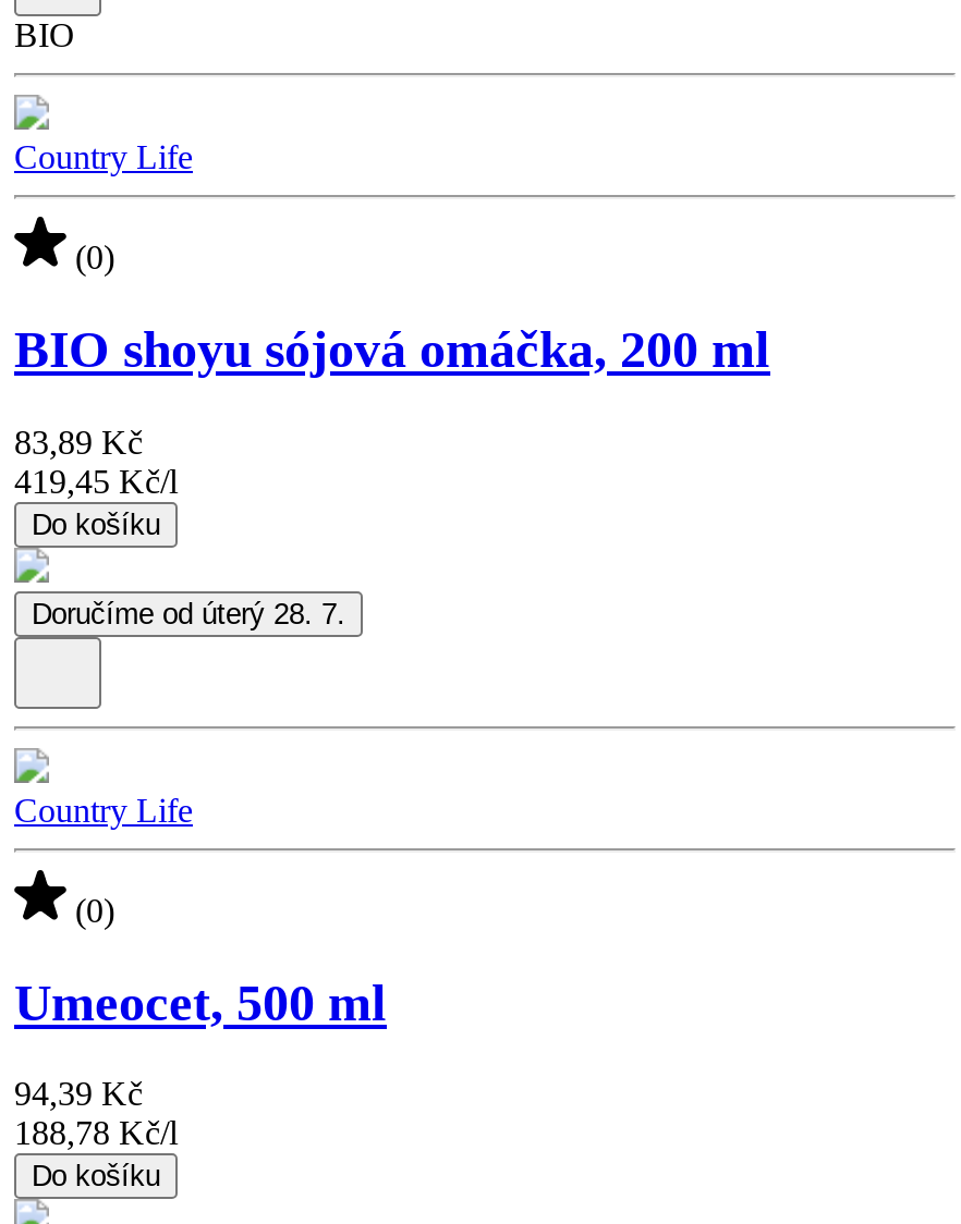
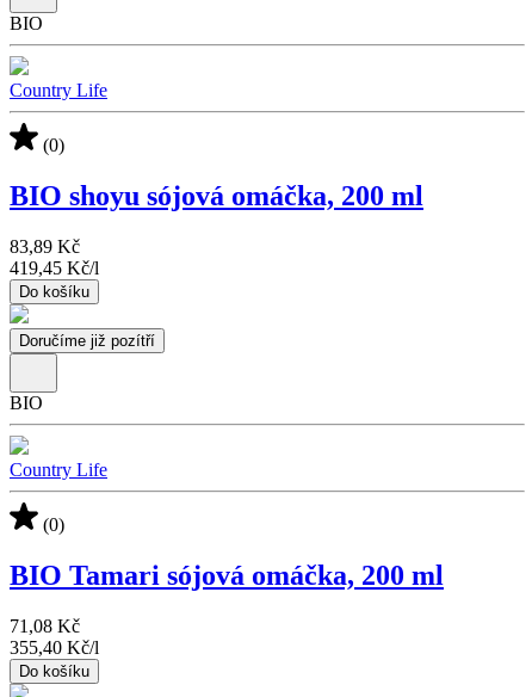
- Doručíme od úterý 28. 7.
+ Doručíme již pozítří
+ BIO

- Umeocet, 500 ml
+ BIO Tamari sójová omáčka, 200 ml

- 94,39 Kč
- 188,78 Kč/l
+ 71,08 Kč
+ 355,40 Kč/l
